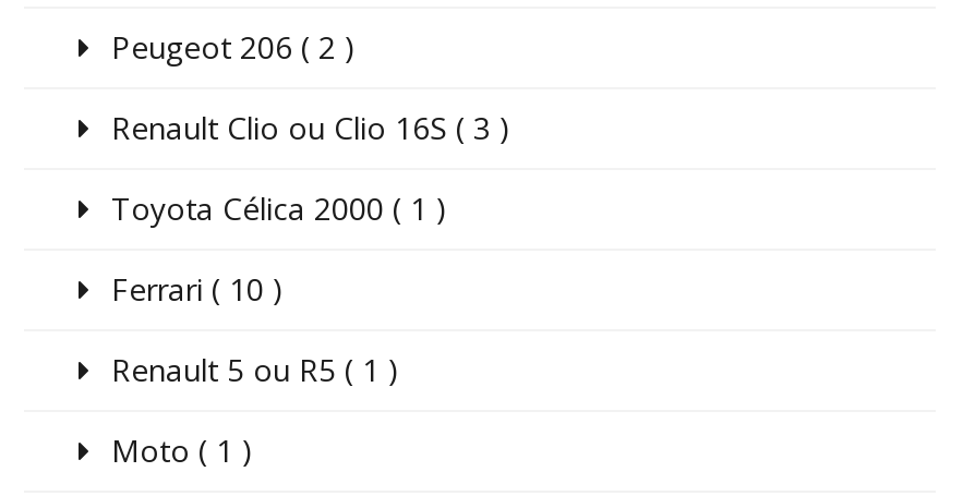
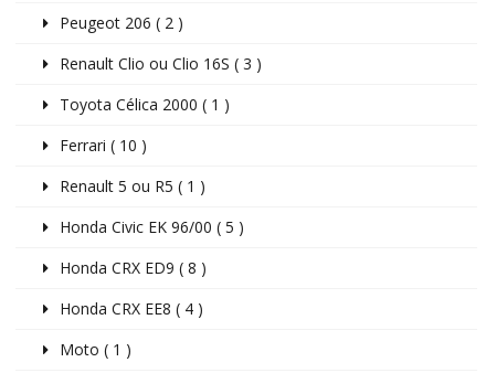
+ Honda Civic EK 96/00 ( 5 )
+ Honda CRX ED9 ( 8 )
+ Honda CRX EE8 ( 4 )
